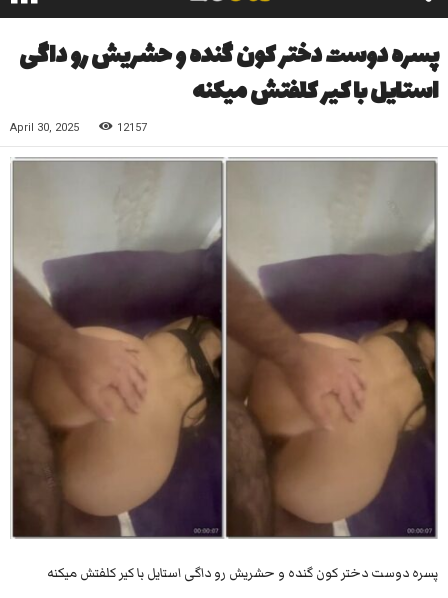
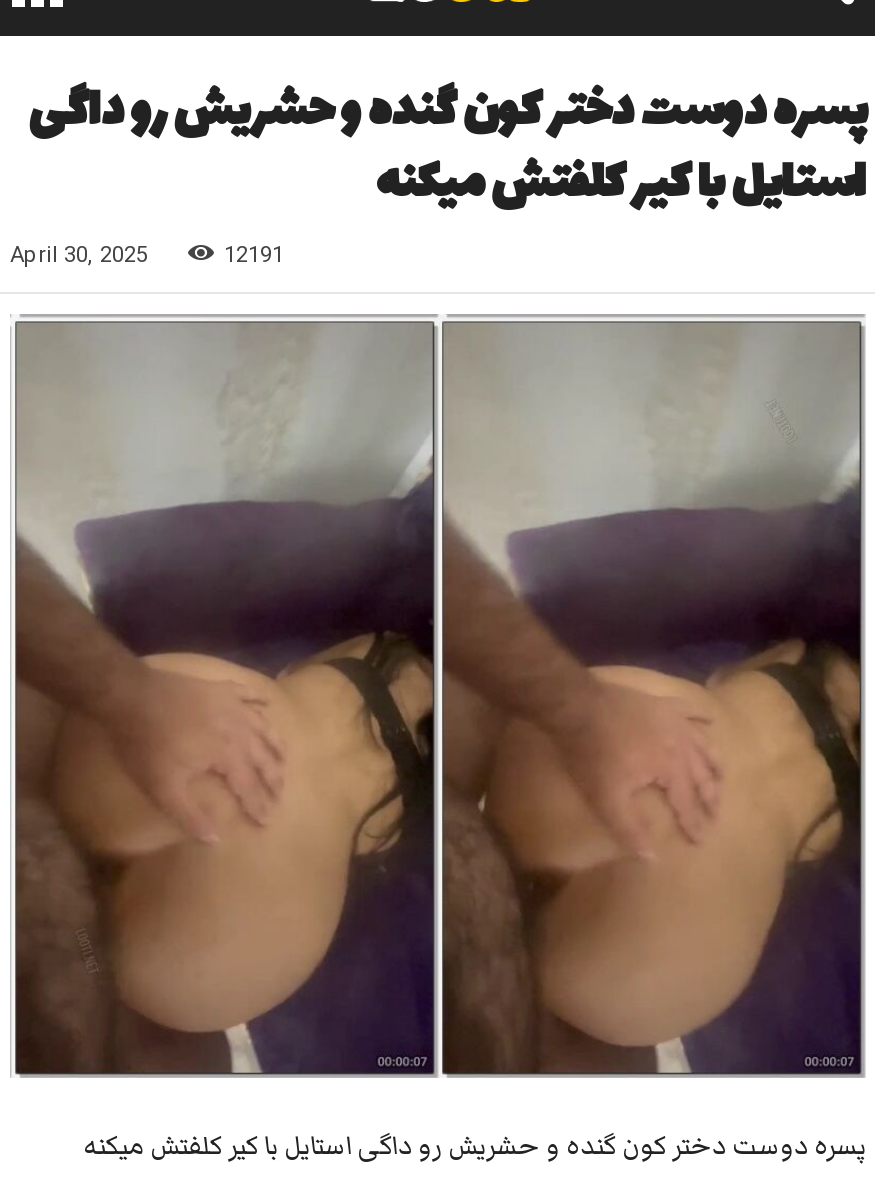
- 12157
+ 12191
